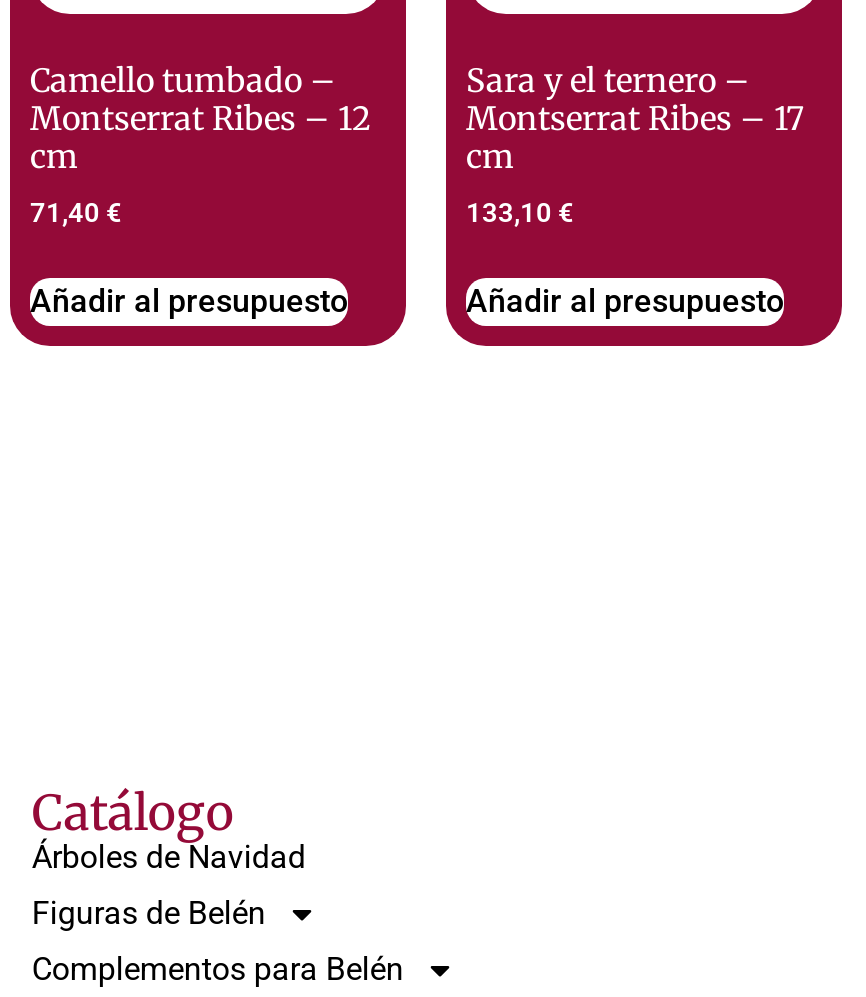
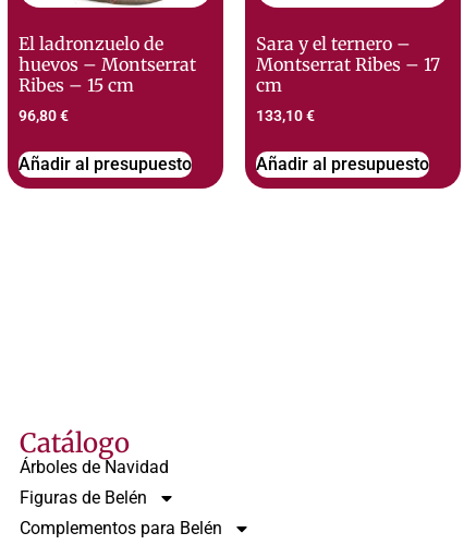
- Camello tumbado –
- Montserrat Ribes – 12
- cm
+ El ladronzuelo de
+ huevos – Montserrat
+ Ribes – 15 cm

- 71,40 €
+ 96,80 €
